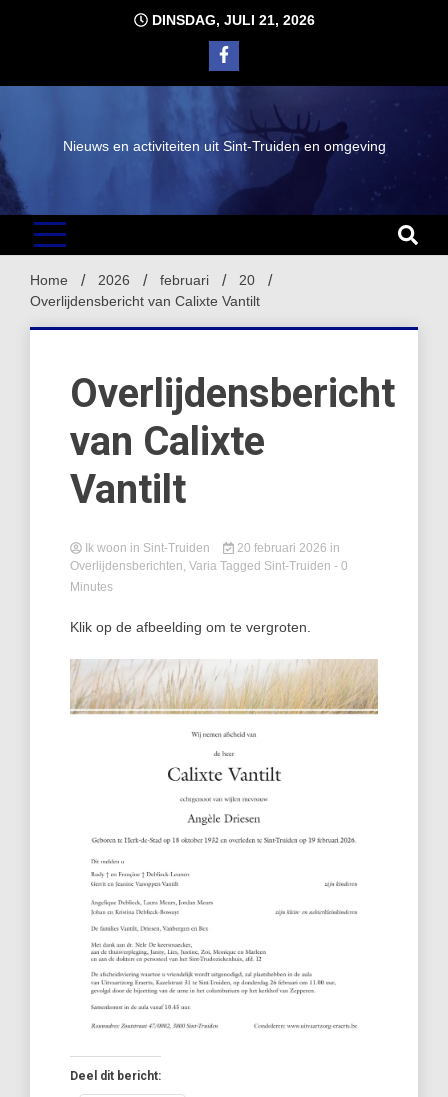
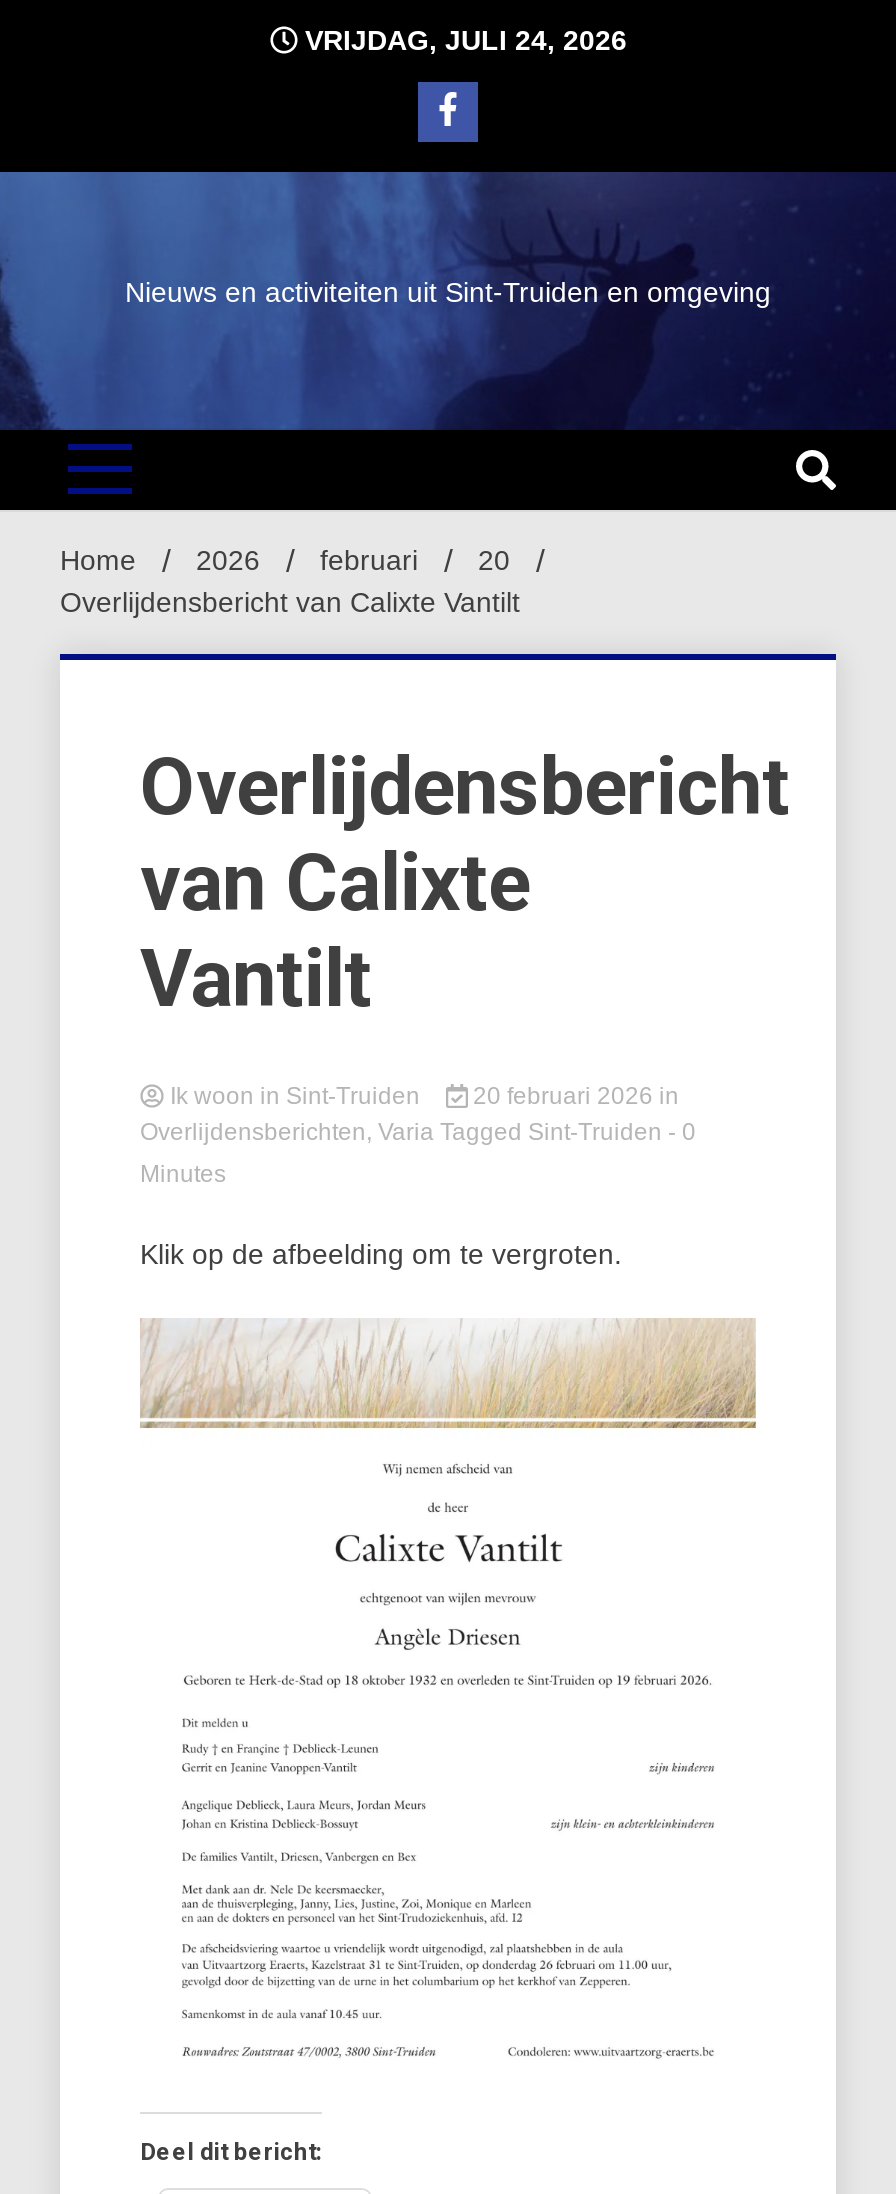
- DINSDAG, JULI 21, 2026
+ VRIJDAG, JULI 24, 2026
